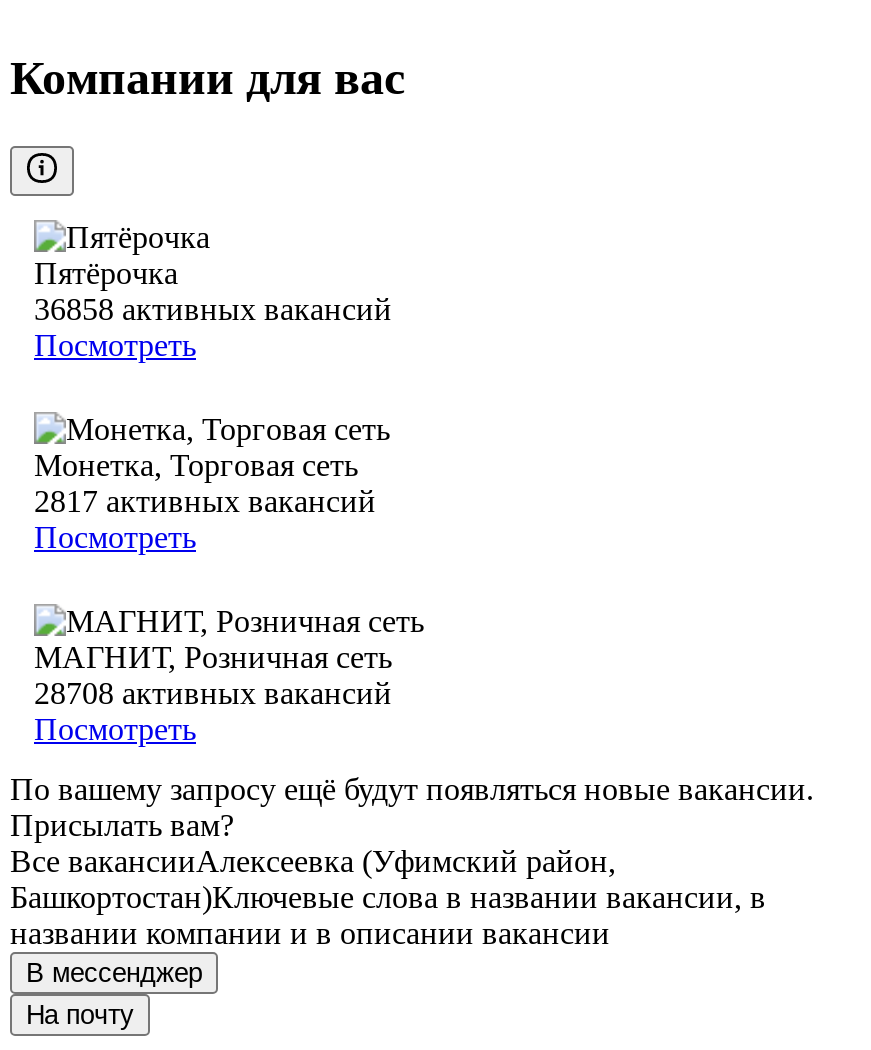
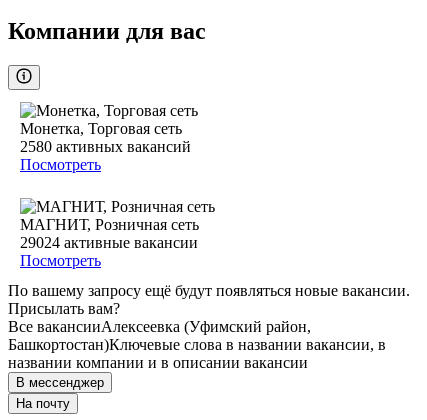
- Пятёрочка
- 36858 активных вакансий
- Посмотреть

- 2817 активных вакансий
+ 2580 активных вакансий

- 28708 активных вакансий
+ 29024 активные вакансии
